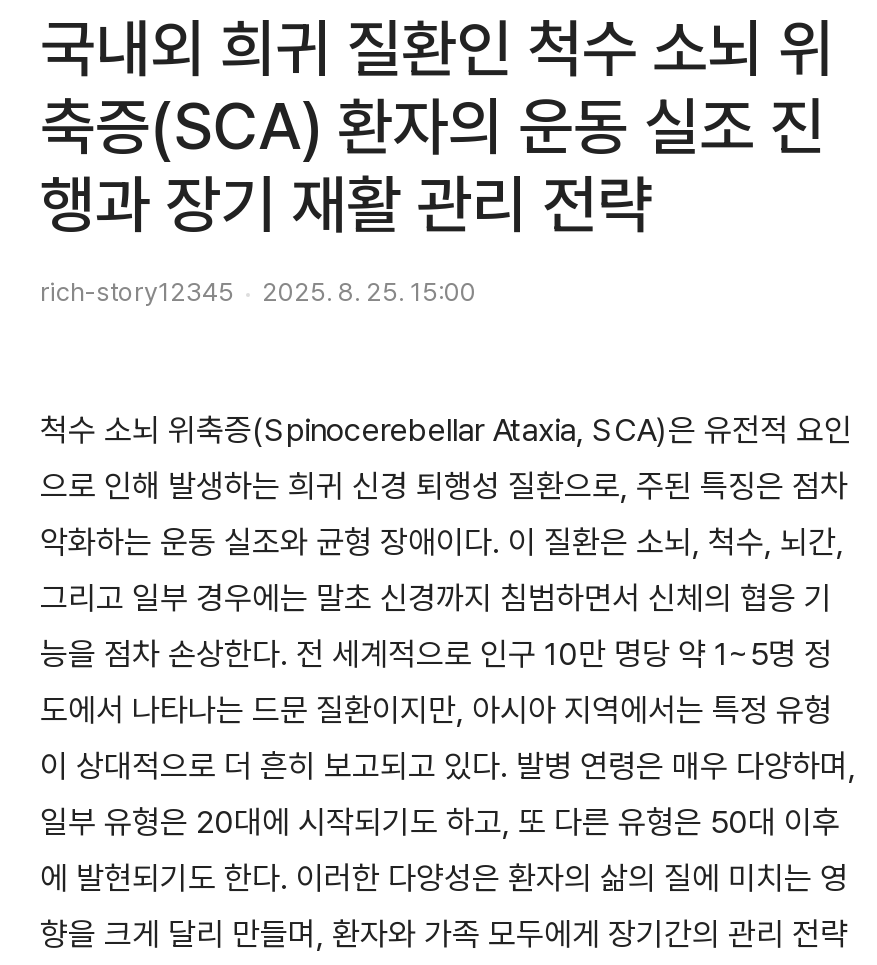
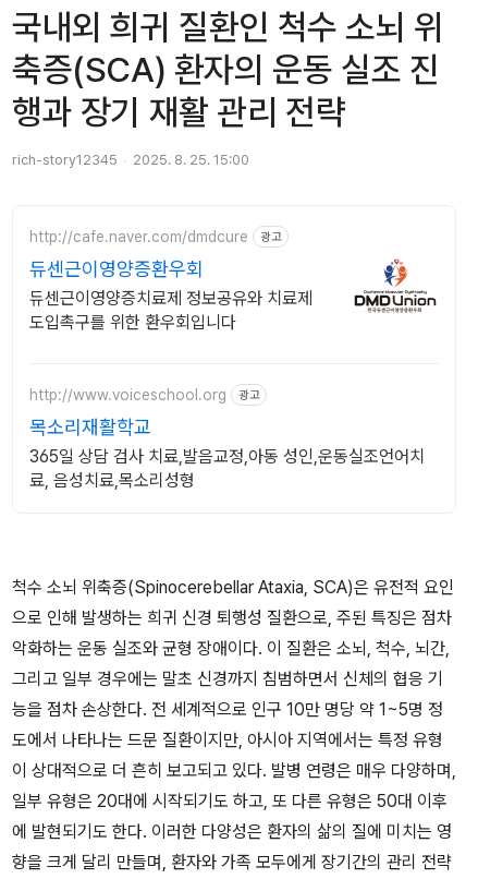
+ [image]
+ http://cafe.naver.com/dmdcure
+ 광고
+ 듀센근이영양증환우회
+ 듀센근이영양증치료제 정보공유와 치료제
+ 도입촉구를 위한 환우회입니다

+ http://www.voiceschool.org
+ 광고
+ 목소리재활학교
+ 365일 상담 검사 치료,발음교정,아동 성인,운동실조언어치
+ 료, 음성치료,목소리성형
